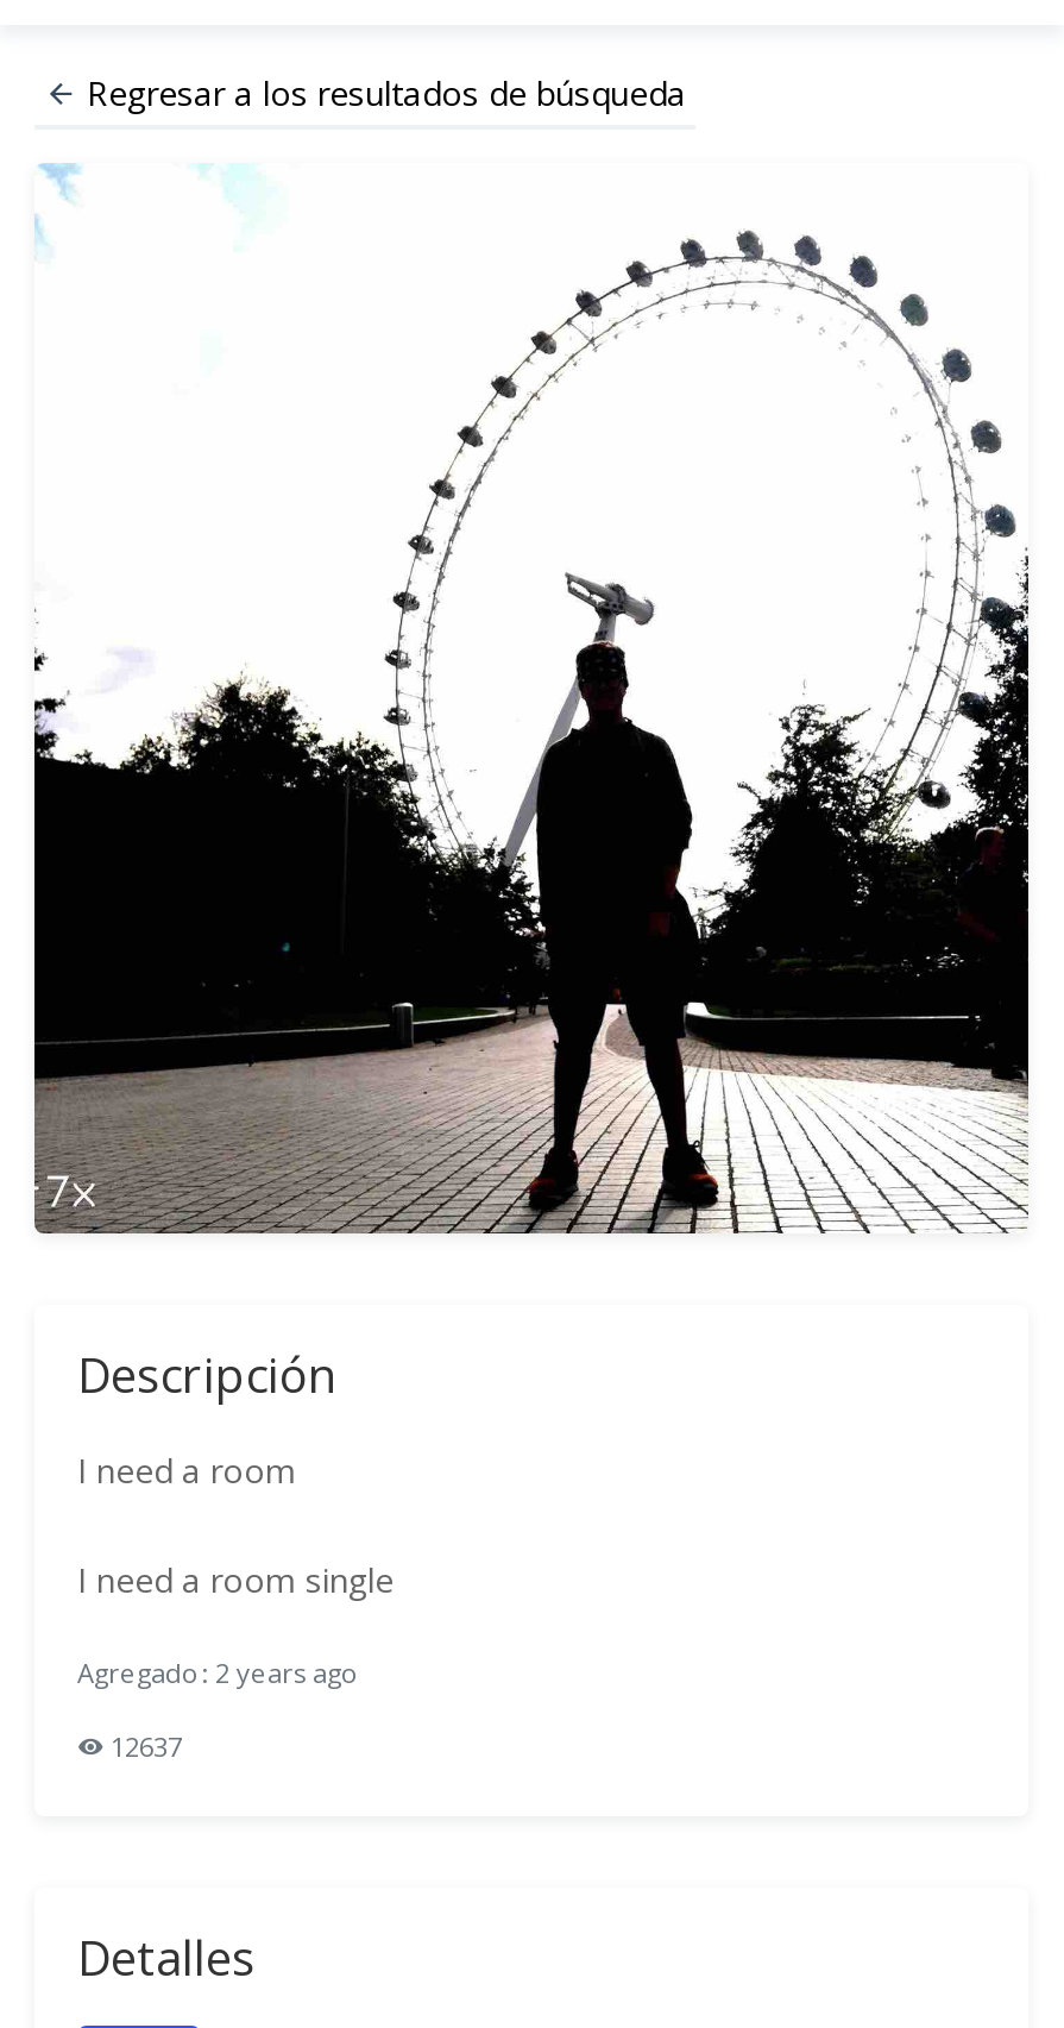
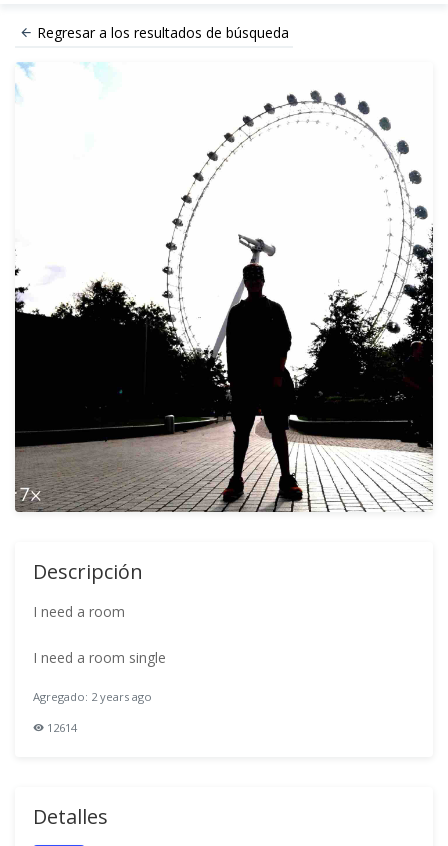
- 12637
+ 12614
